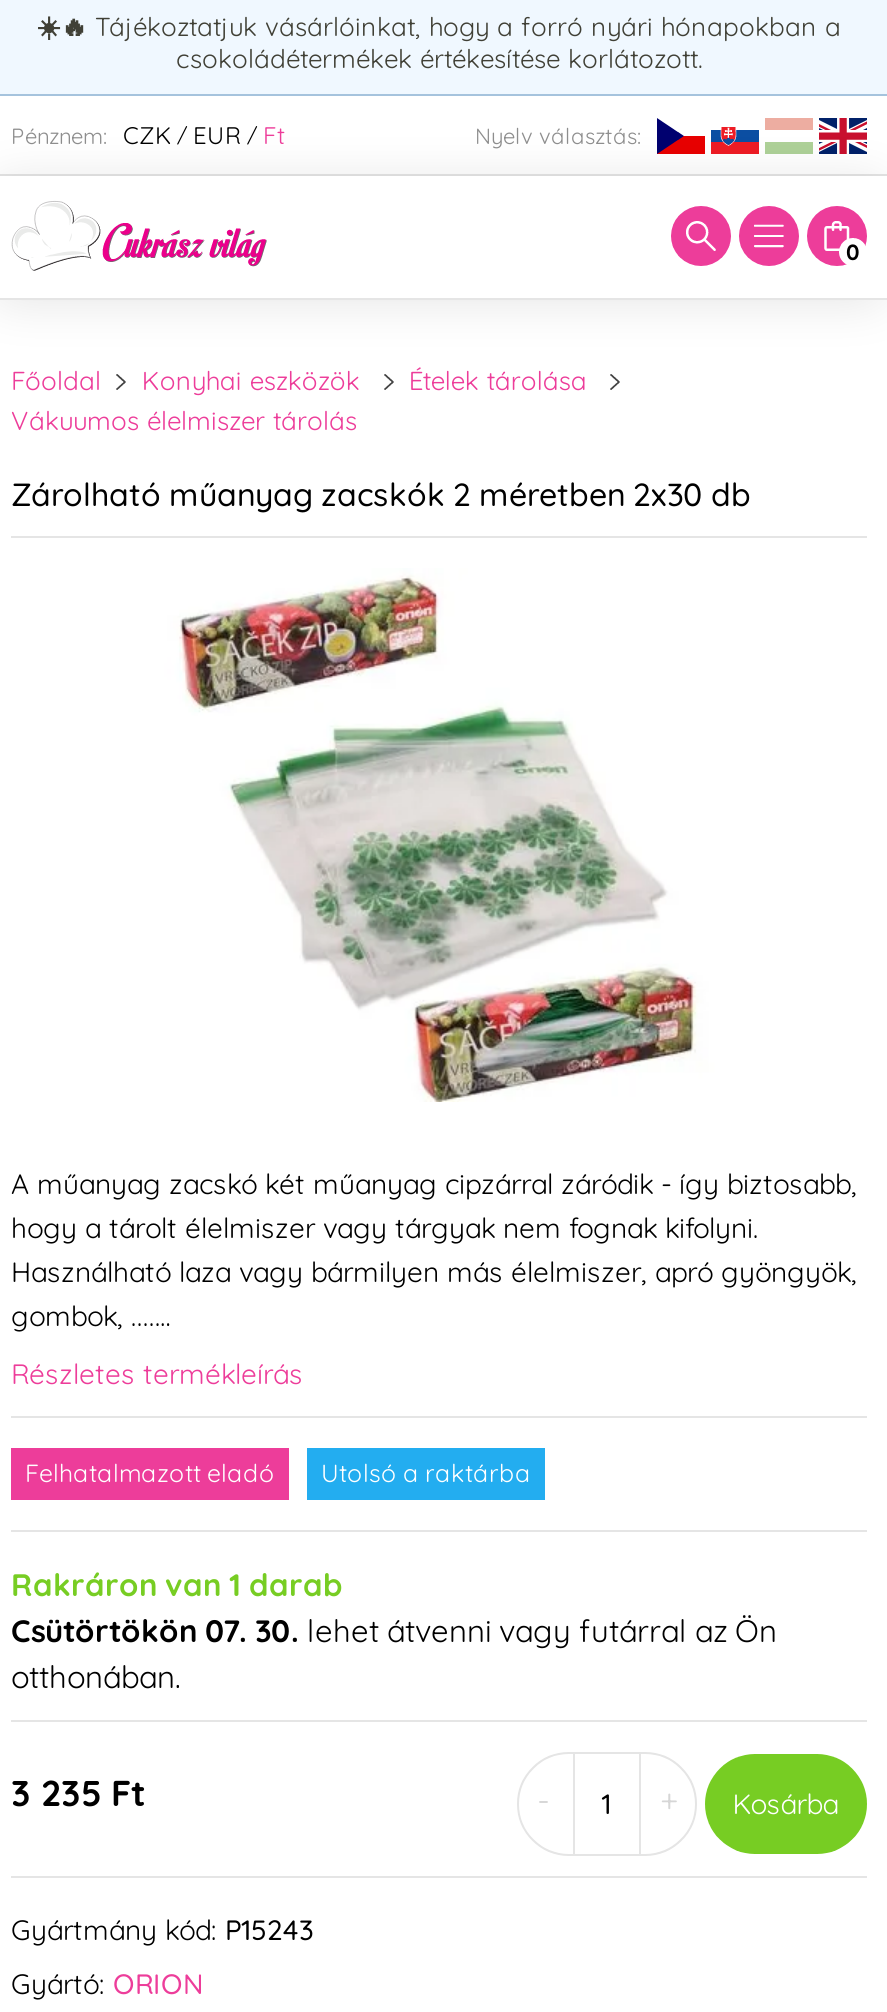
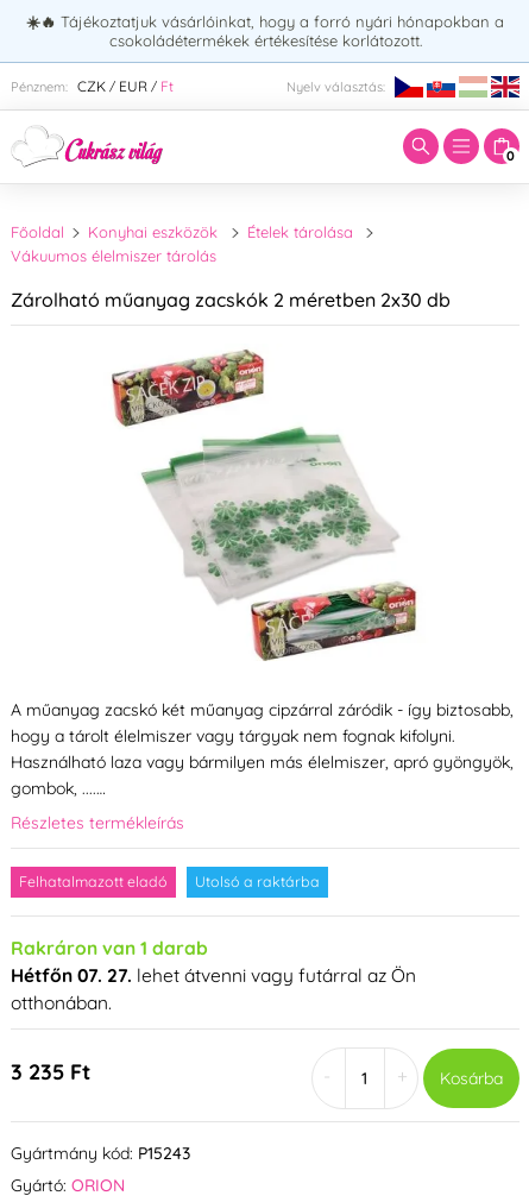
- Csütörtökön 07. 30. lehet átvenni vagy futárral az Ön
+ Hétfőn 07. 27. lehet átvenni vagy futárral az Ön
